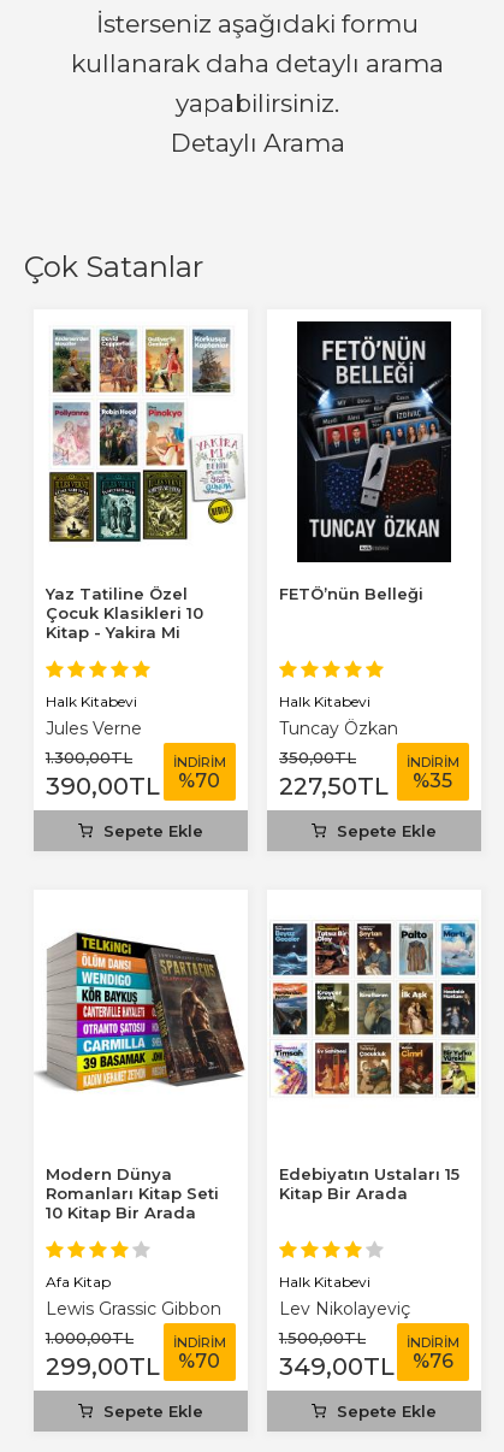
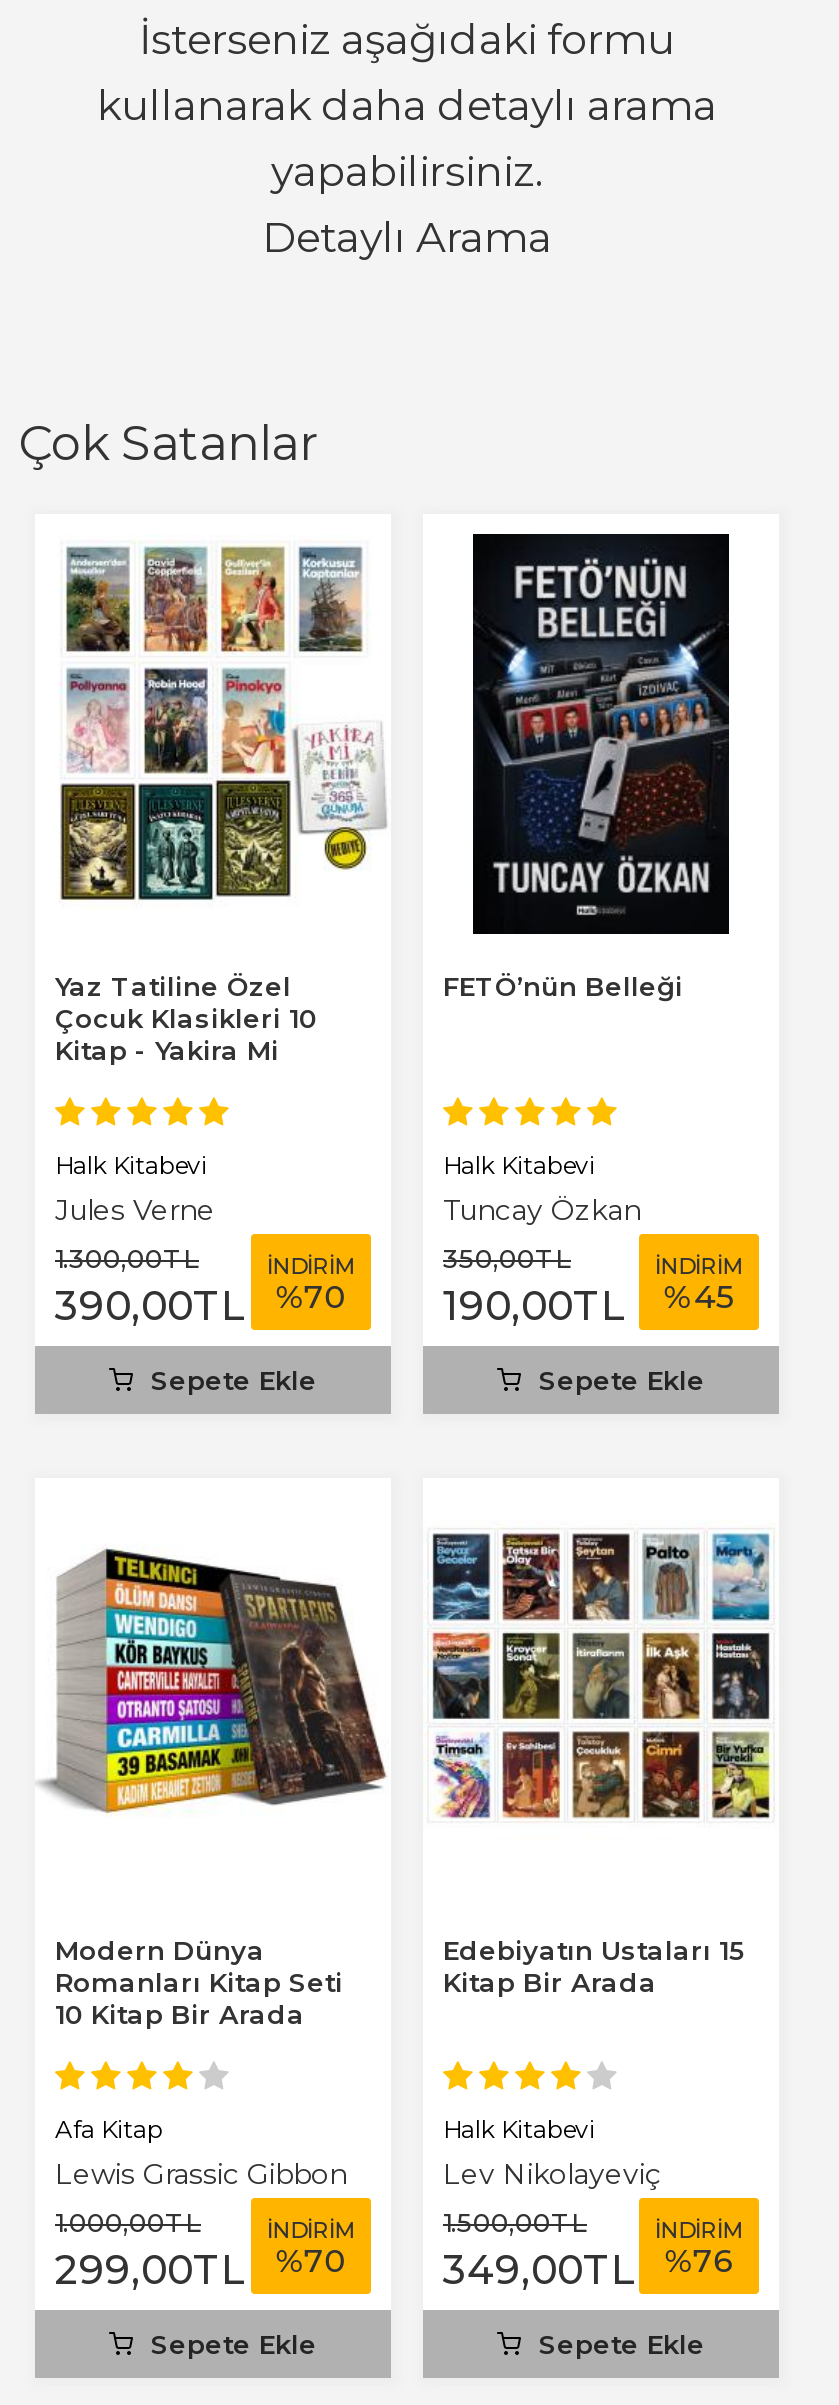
- 227,50TL
+ 190,00TL

- %35
+ %45
